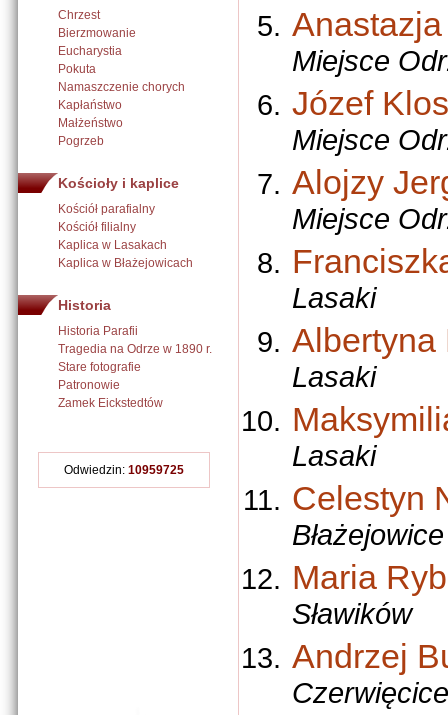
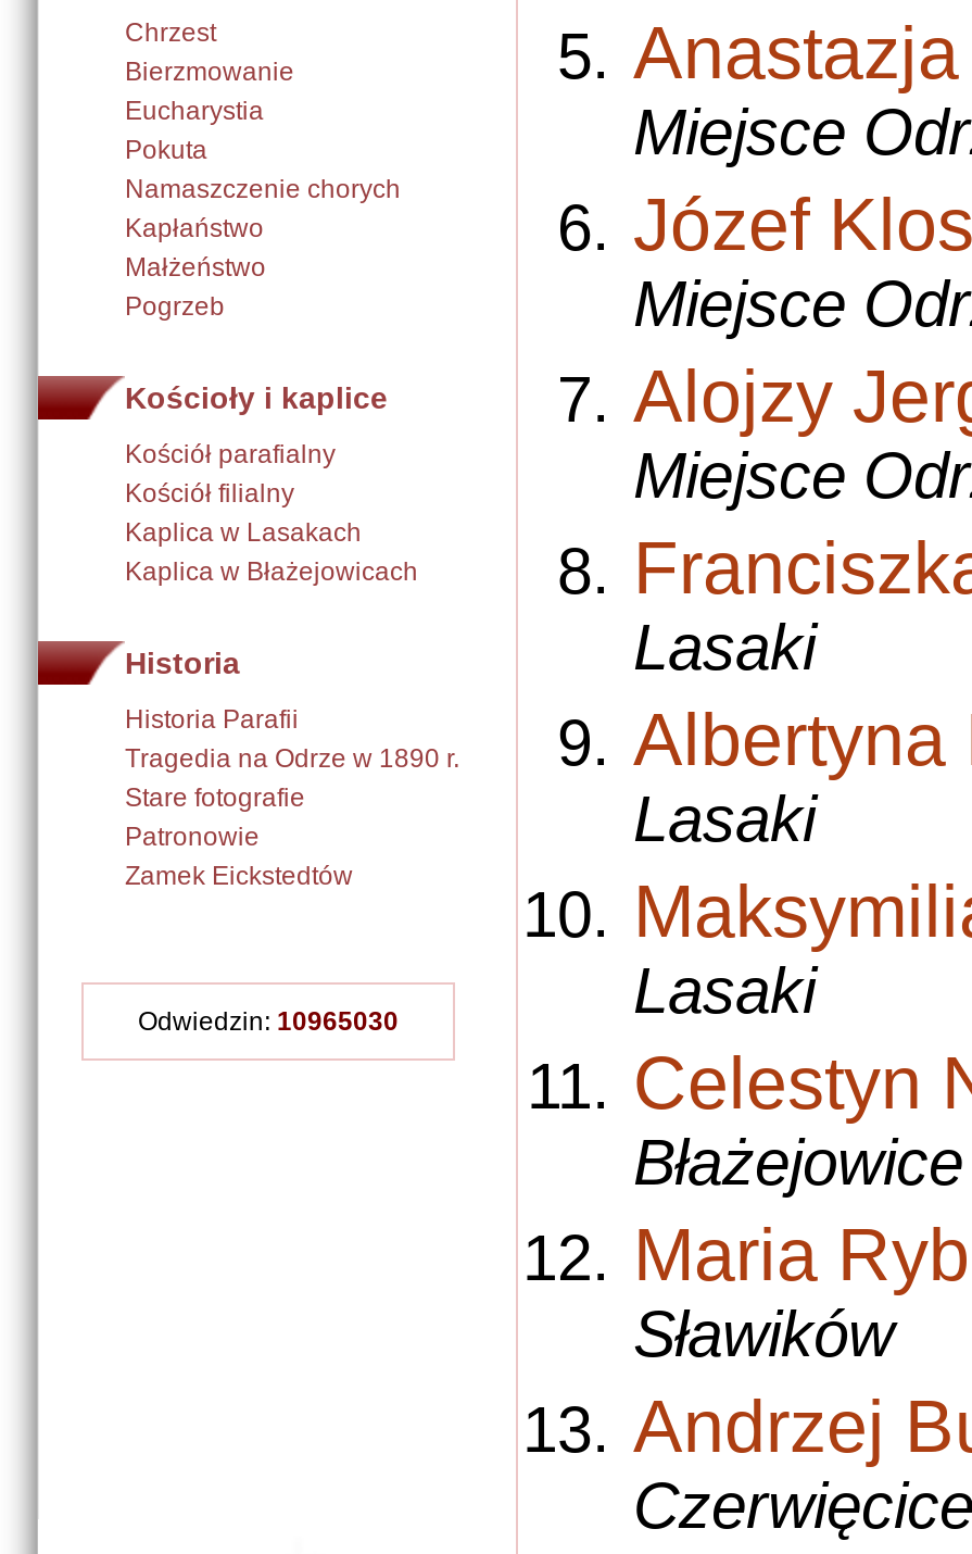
- Odwiedzin: 10959725
+ Odwiedzin: 10965030
